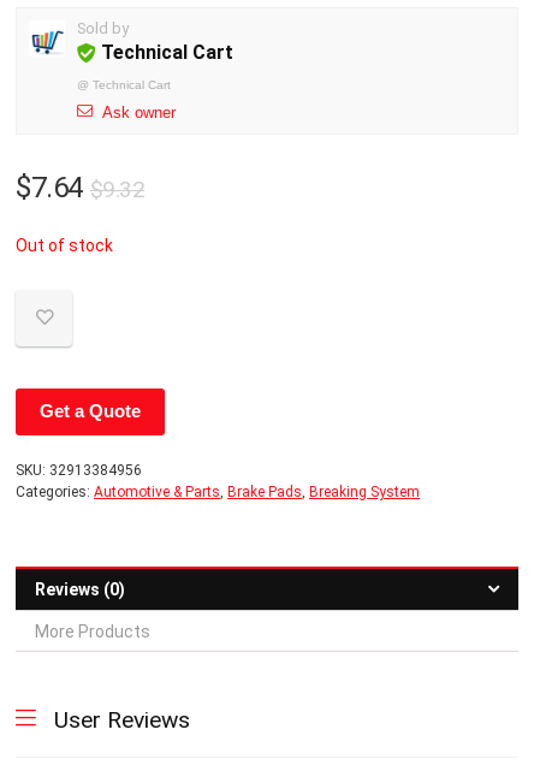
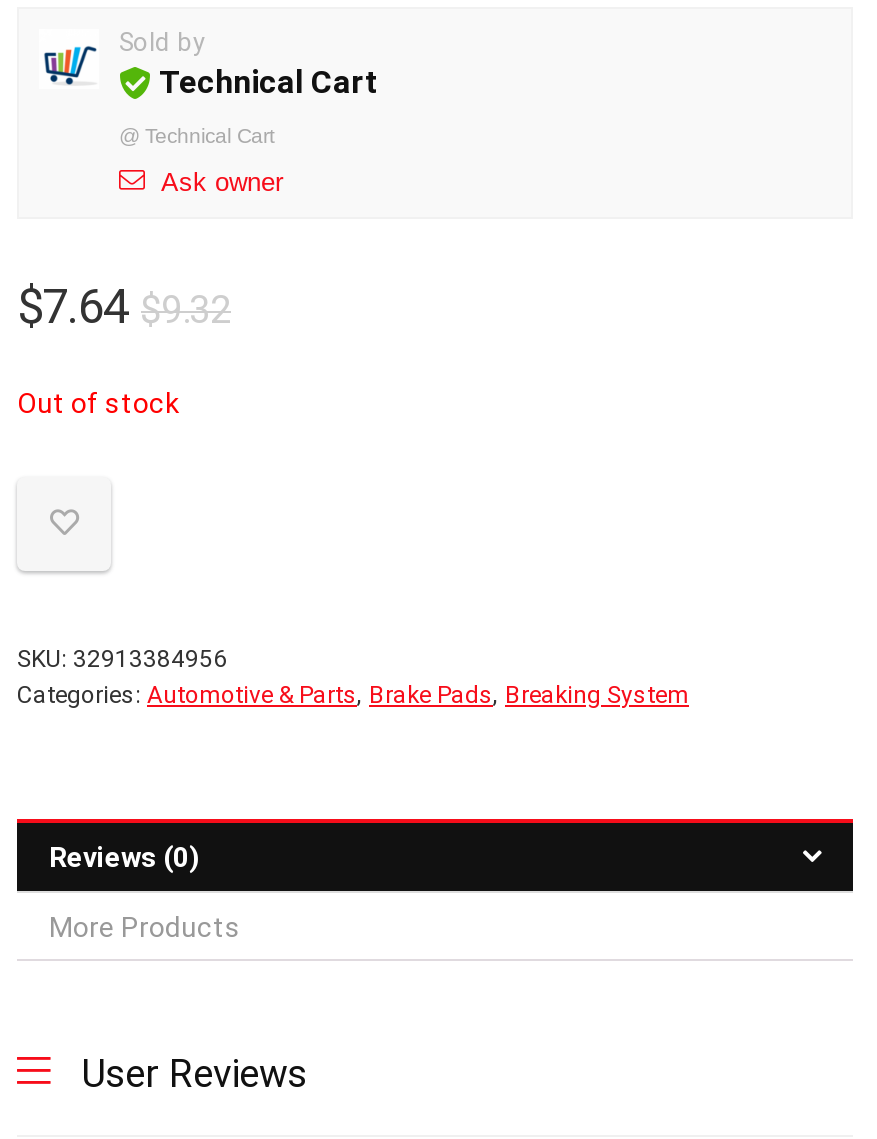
- Get a Quote
